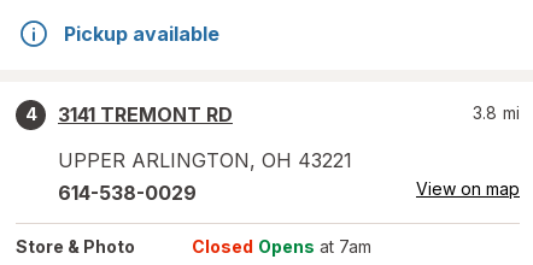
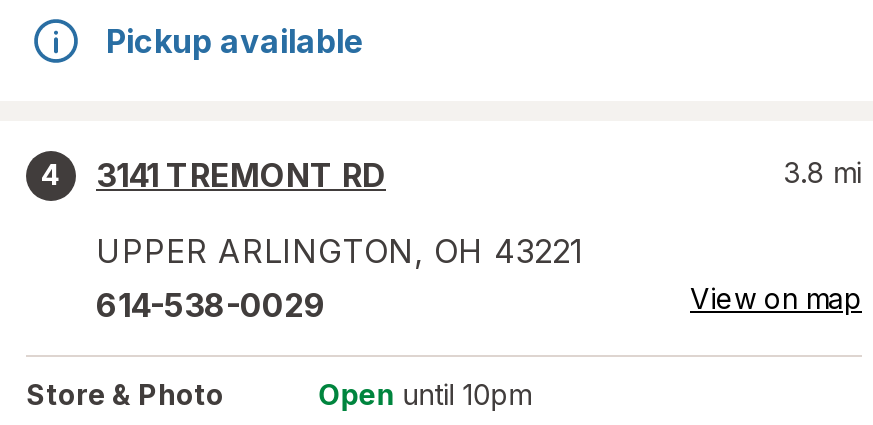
- Closed Opens at 7am
+ Open until 10pm
